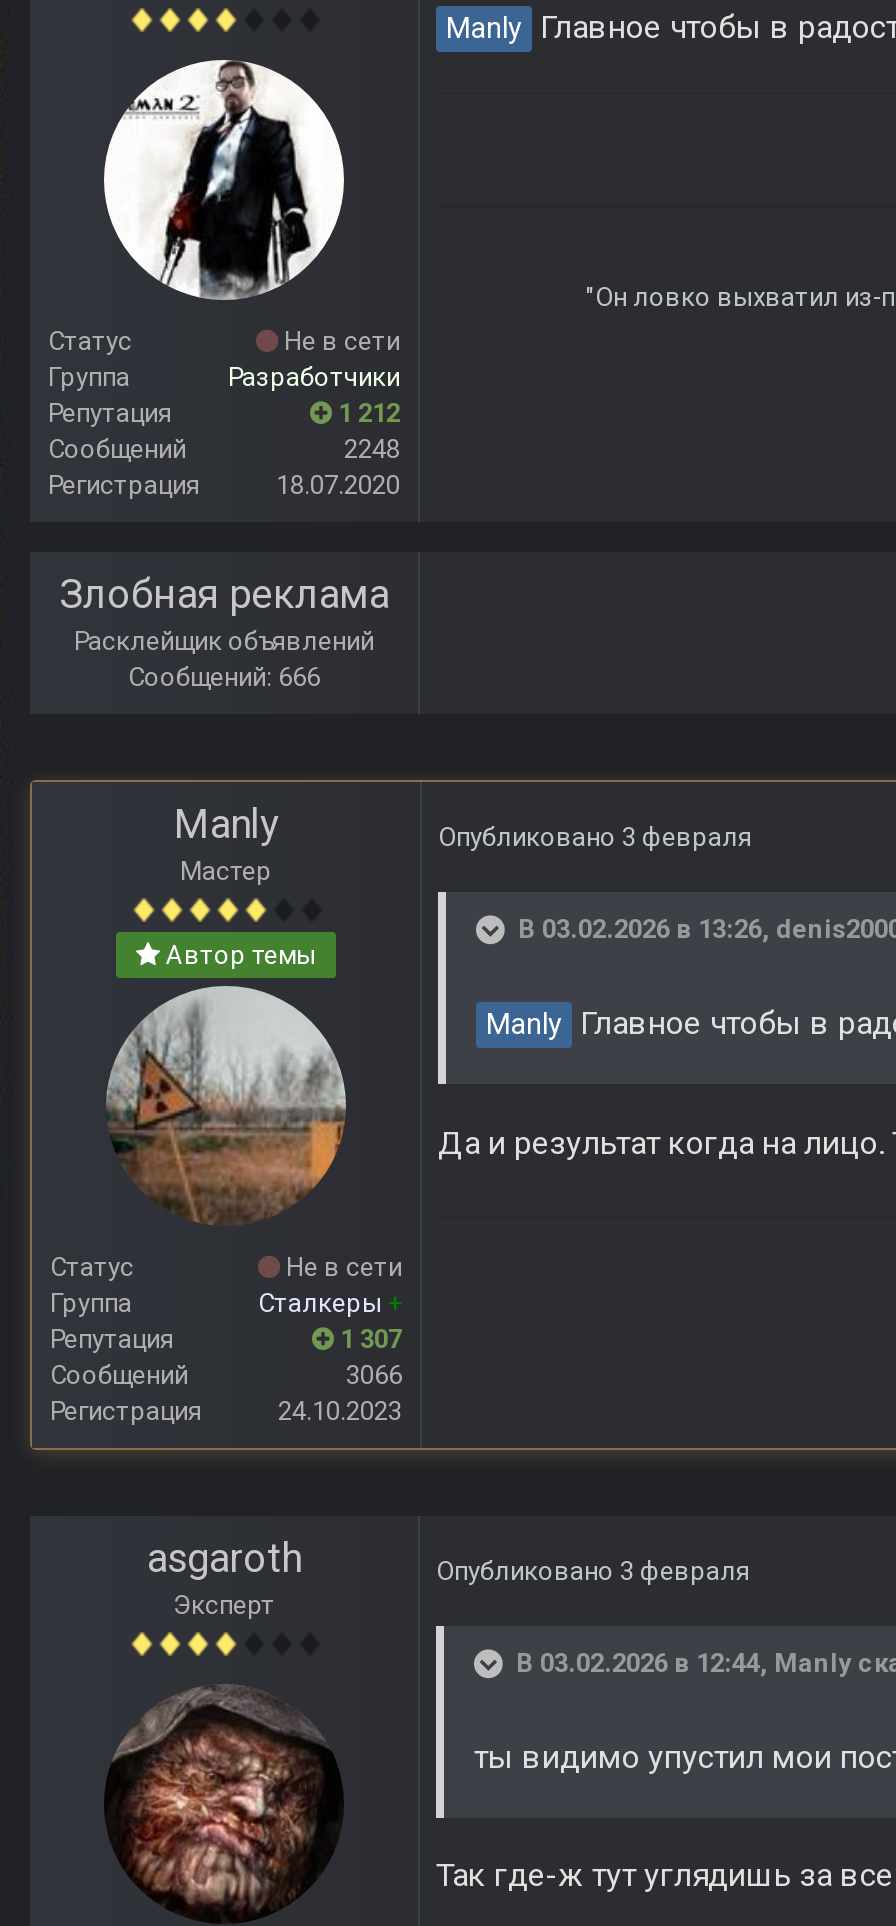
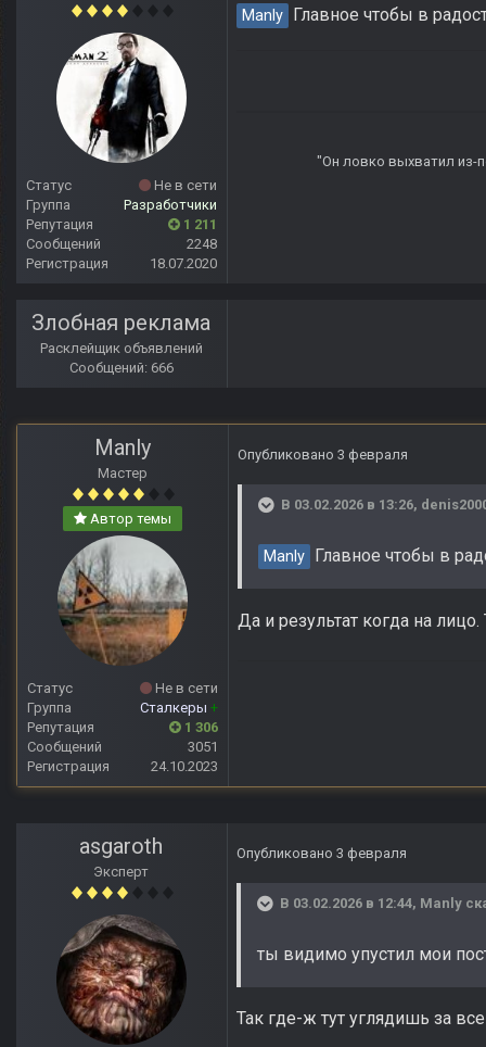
- 1 212
+ 1 211

- 1 307
+ 1 306

- 3066
+ 3051
